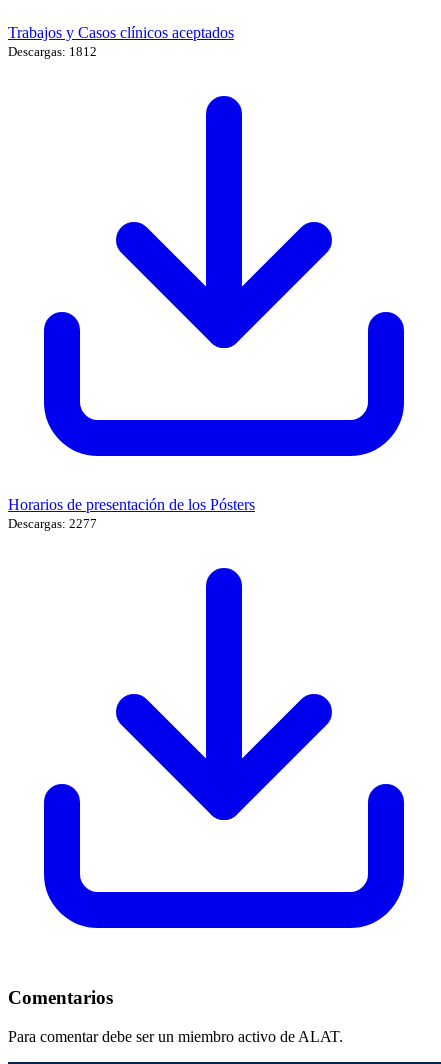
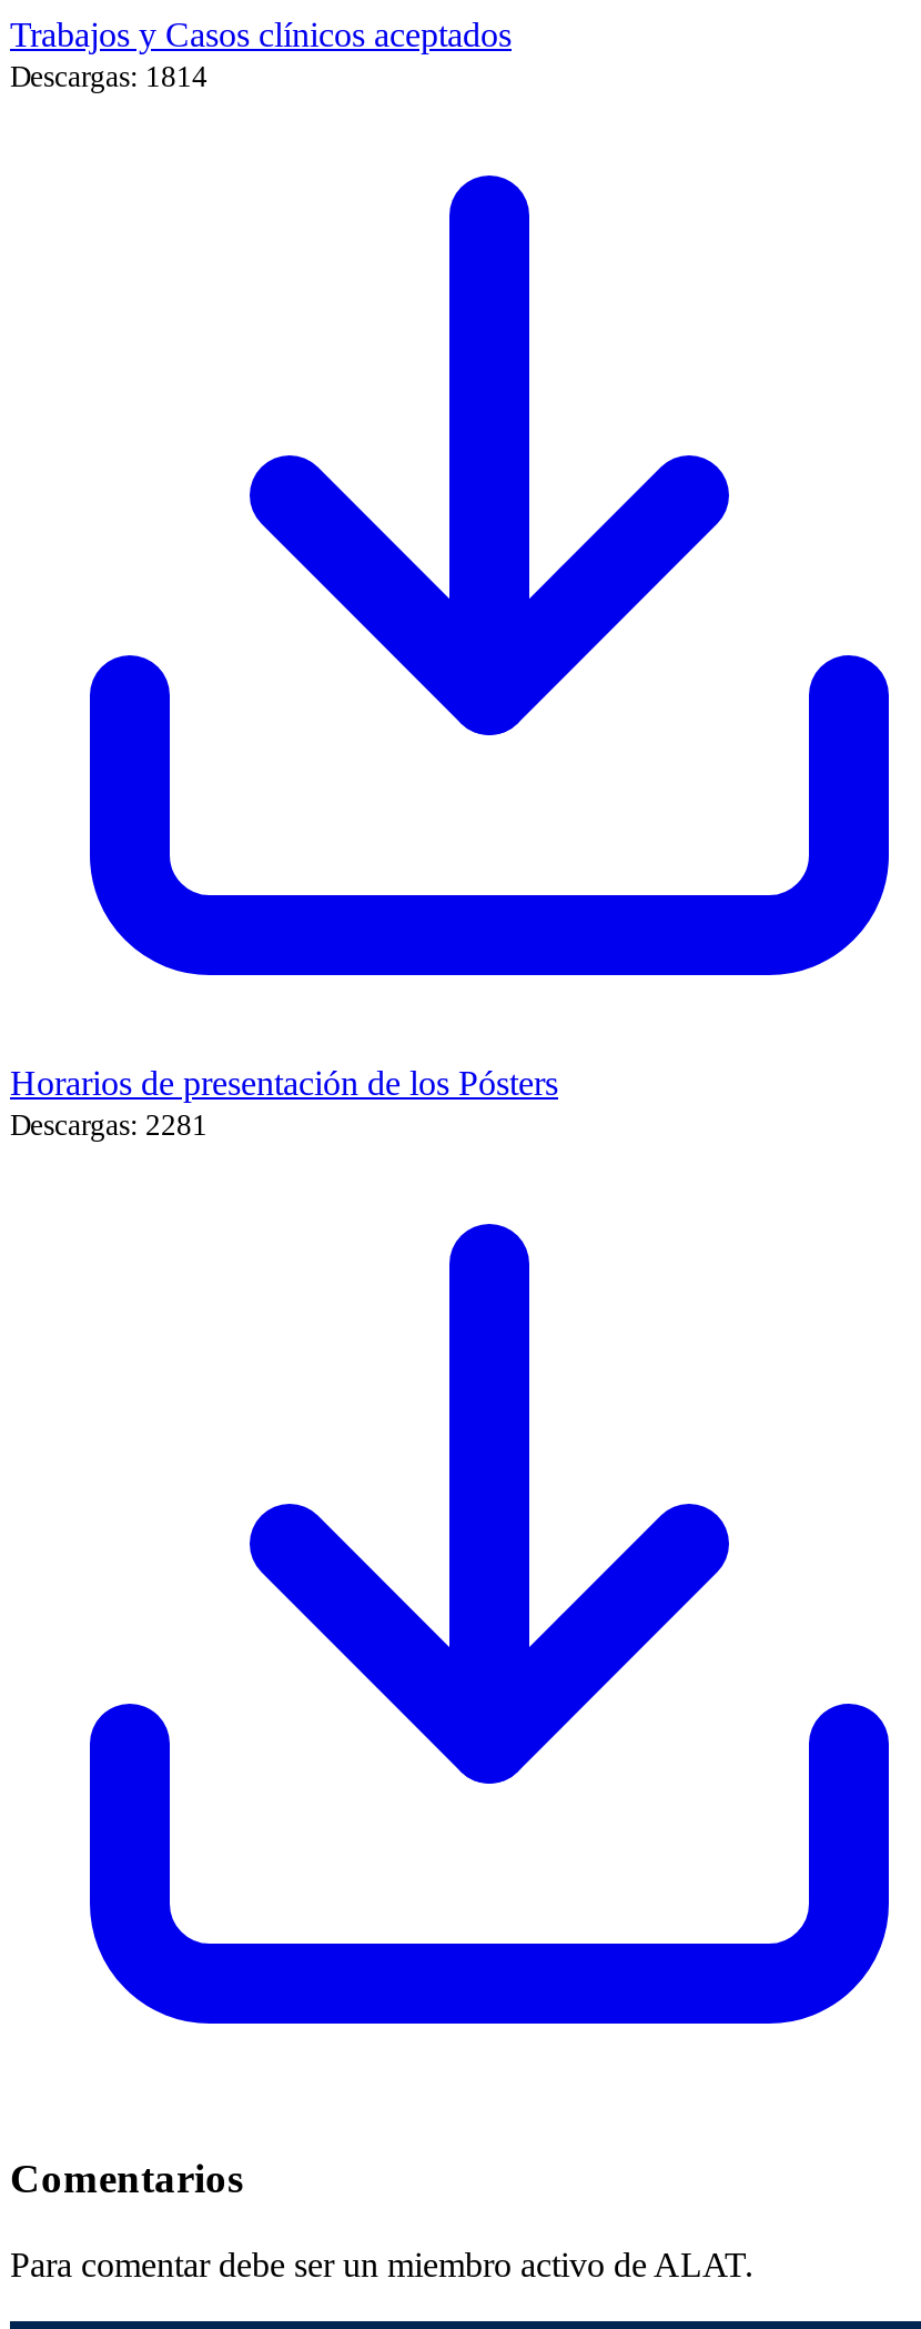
- Descargas: 1812
+ Descargas: 1814

- Descargas: 2277
+ Descargas: 2281
